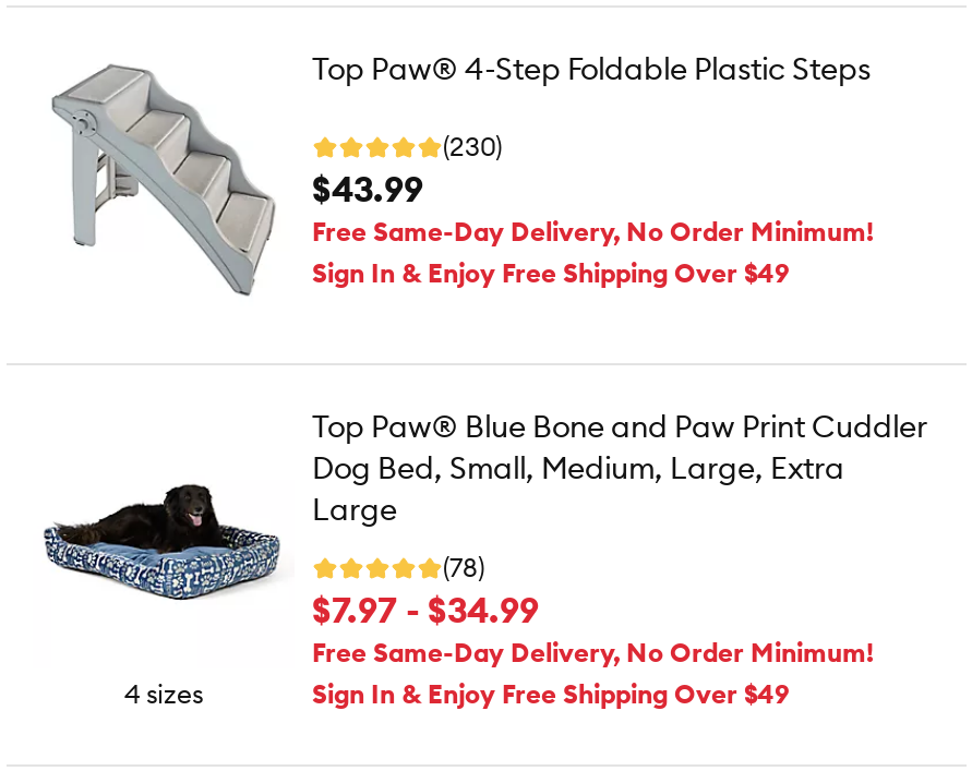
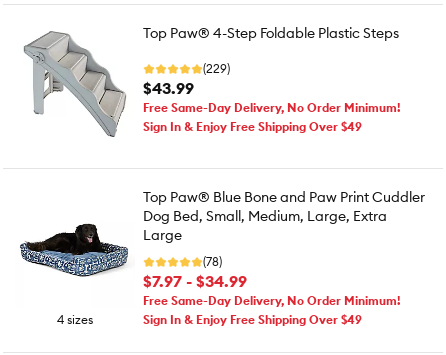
- (230)
+ (229)
